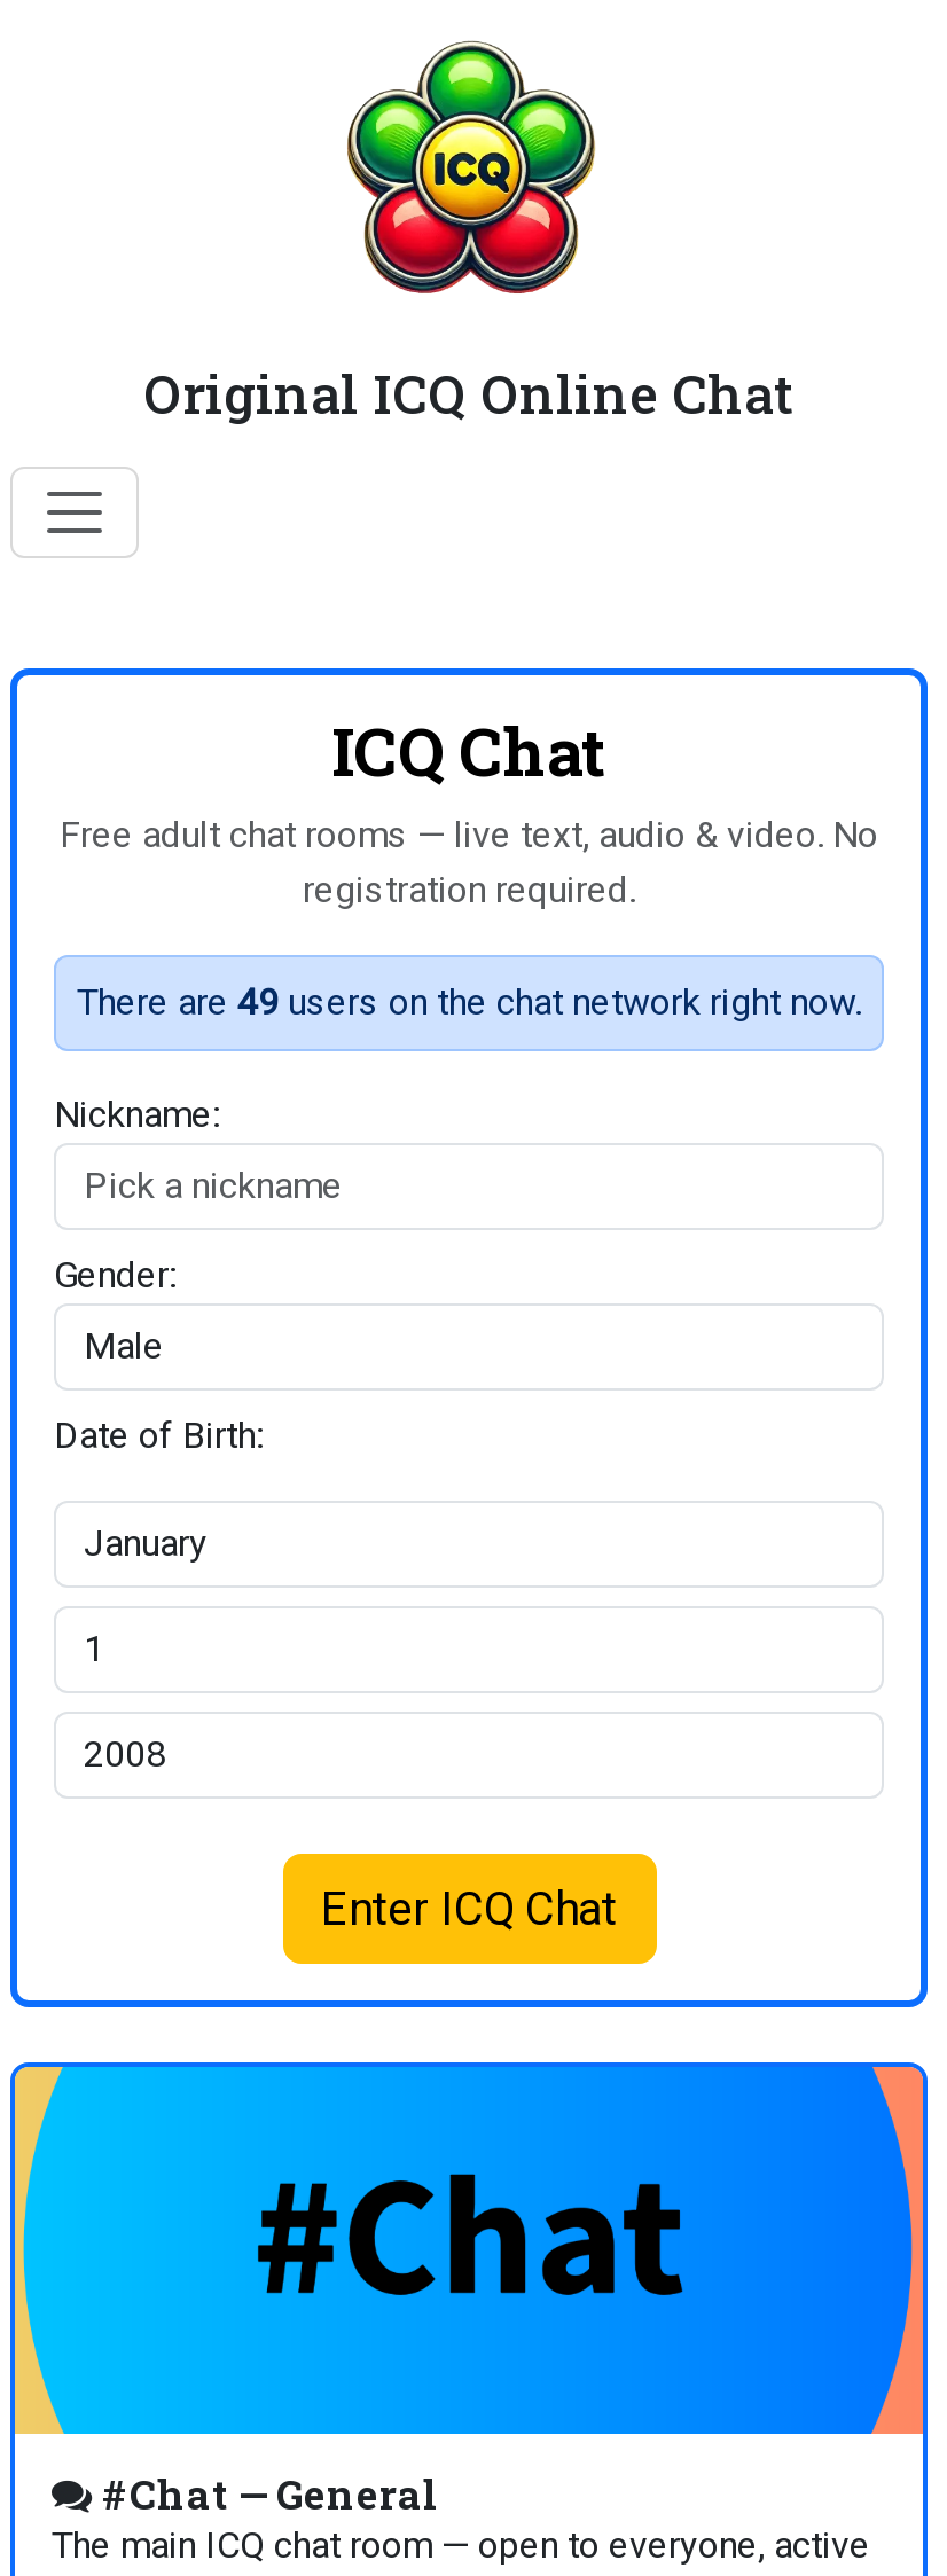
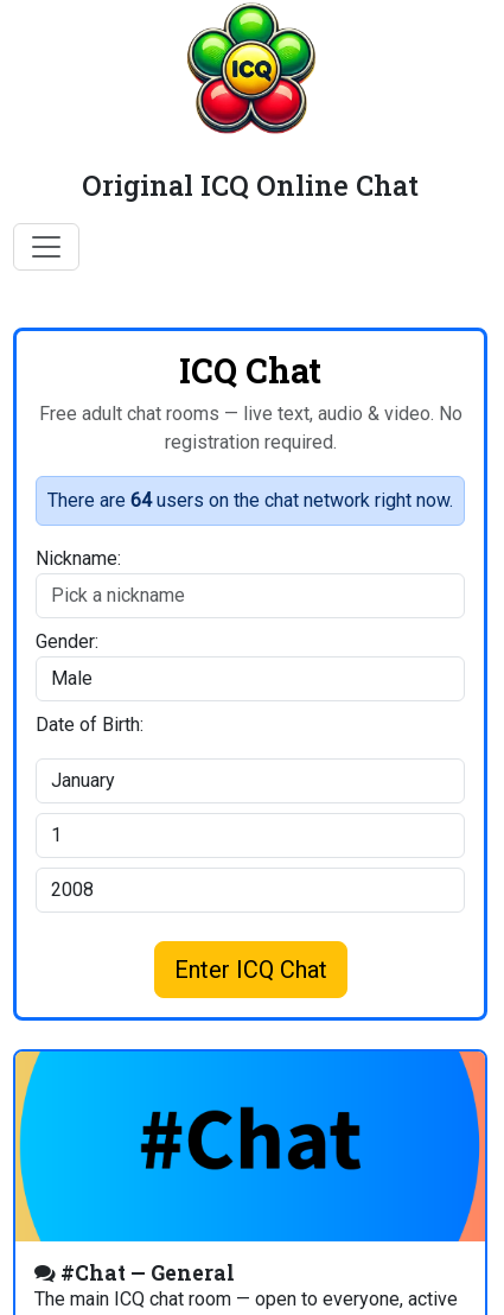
- There are 49 users on the chat network right now.
+ There are 64 users on the chat network right now.
